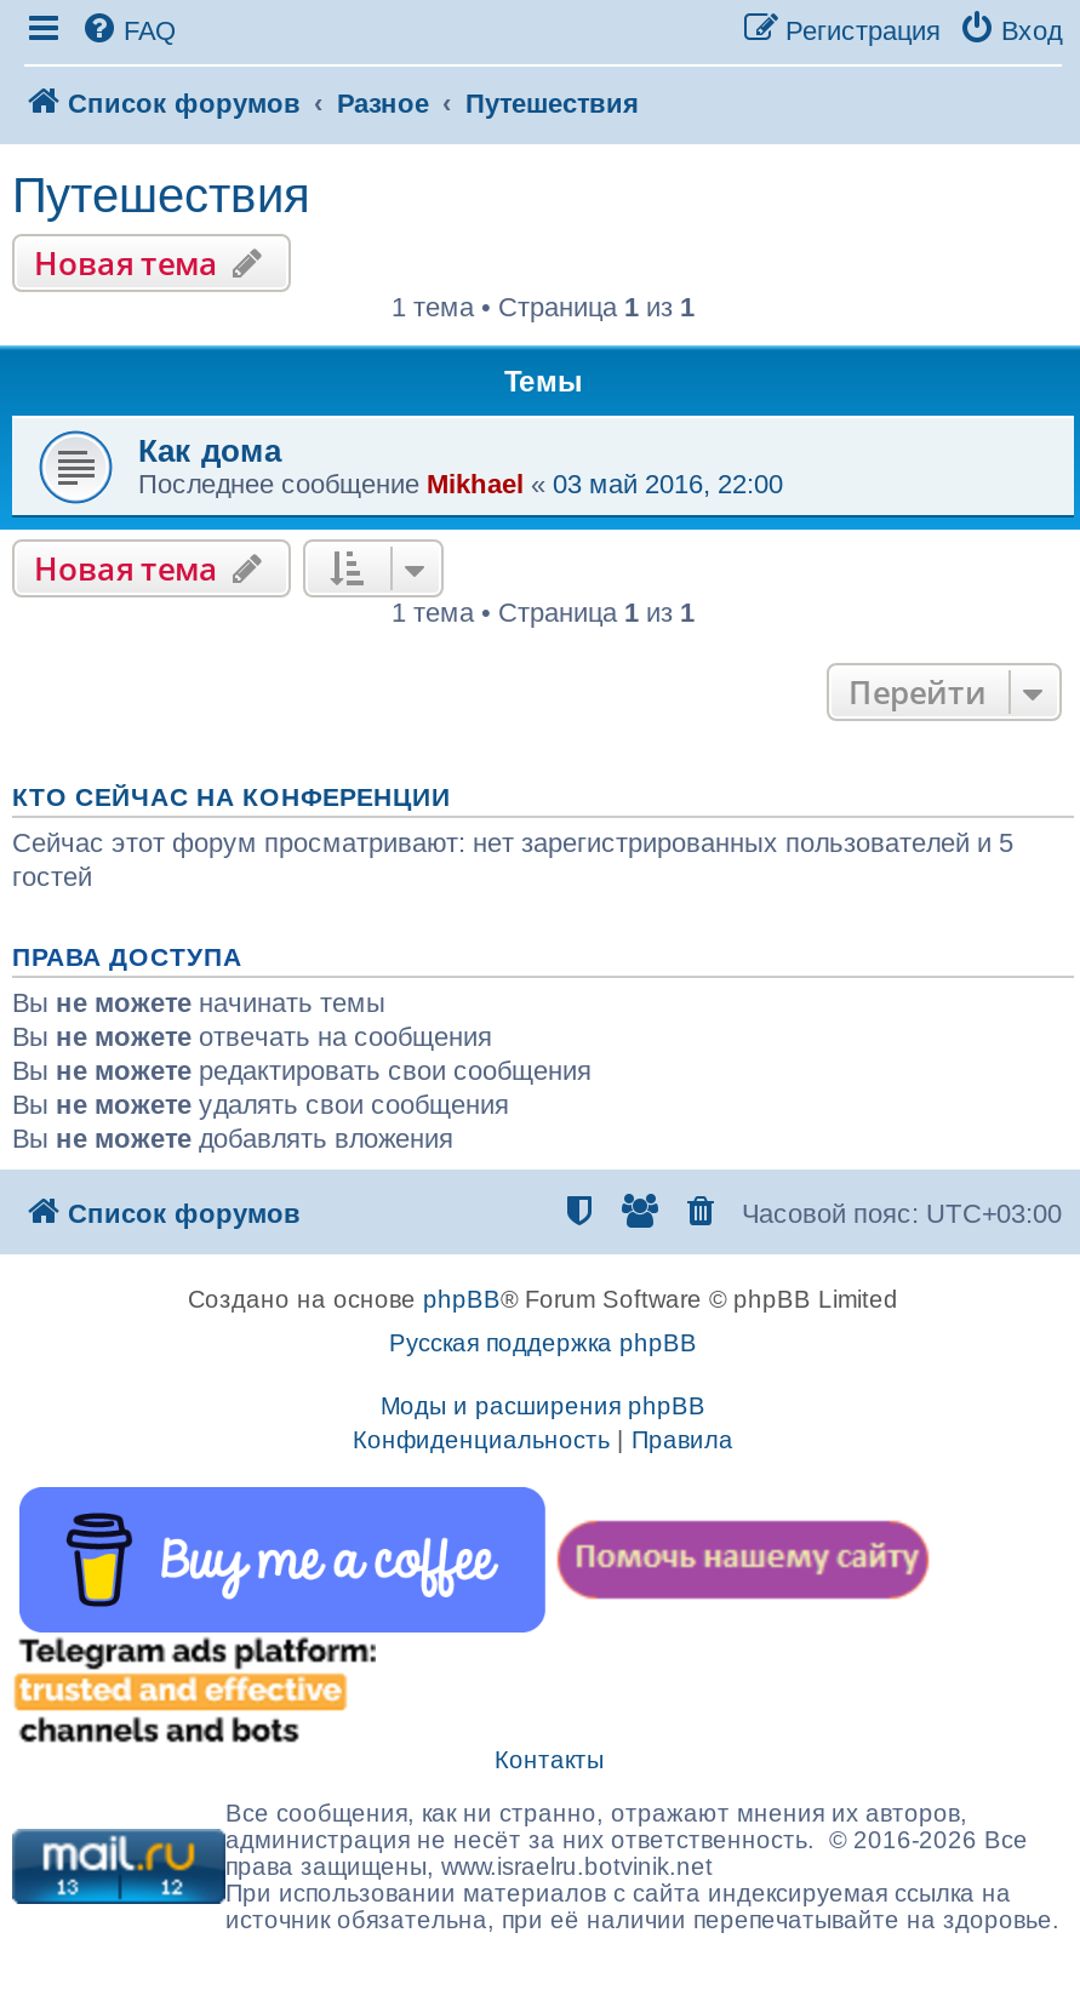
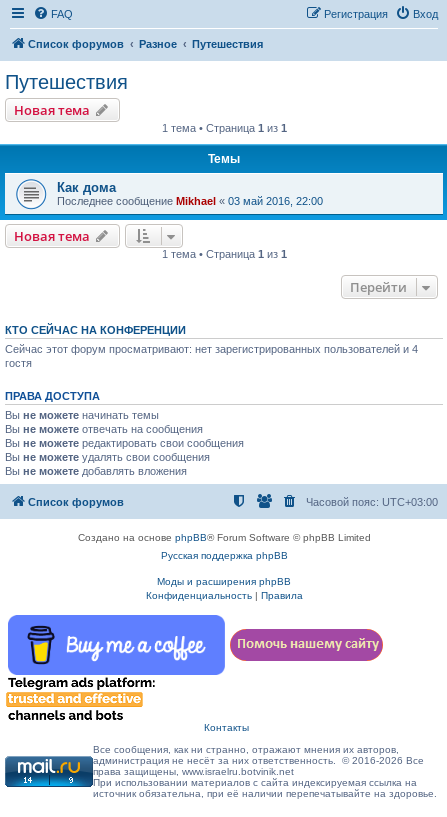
- Сейчас этот форум просматривают: нет зарегистрированных пользователей и 5
- гостей
+ Сейчас этот форум просматривают: нет зарегистрированных пользователей и 4
+ гостя
